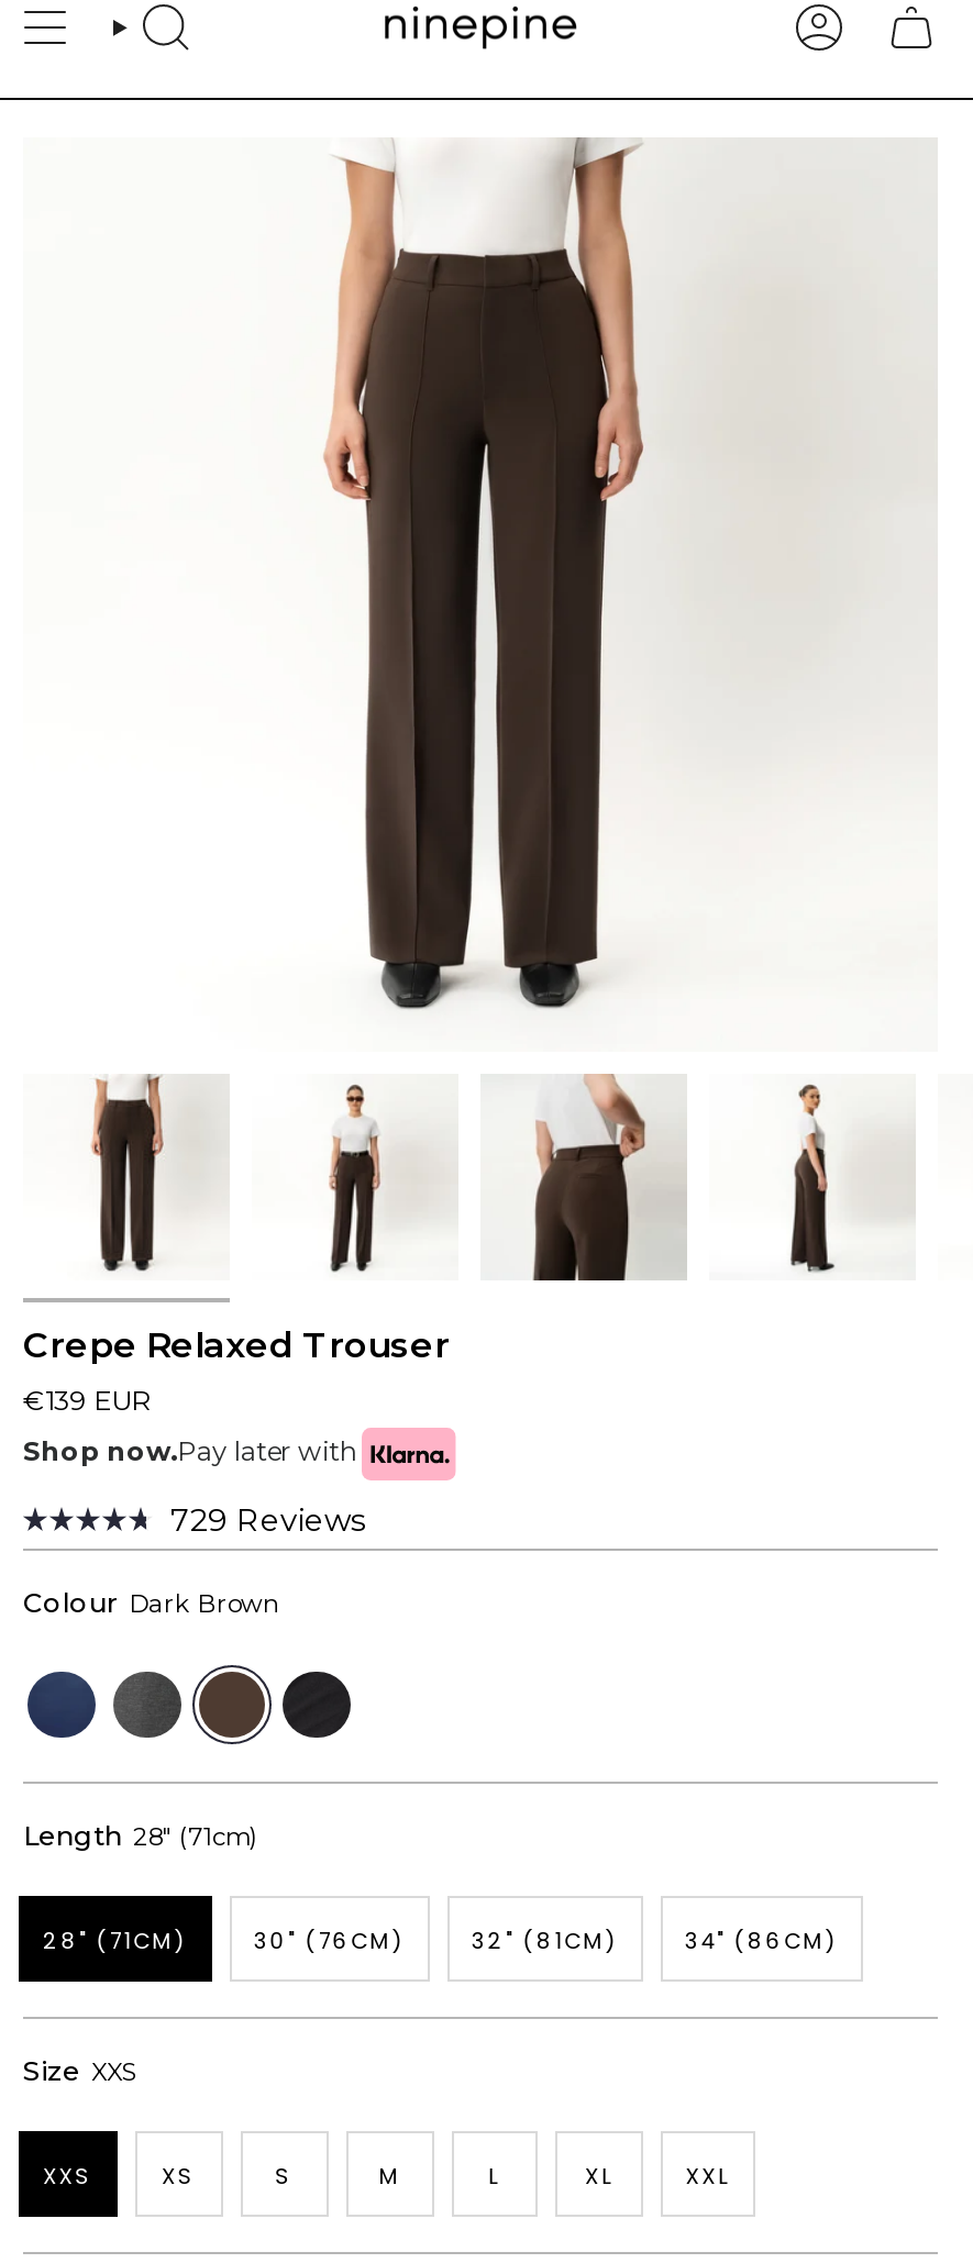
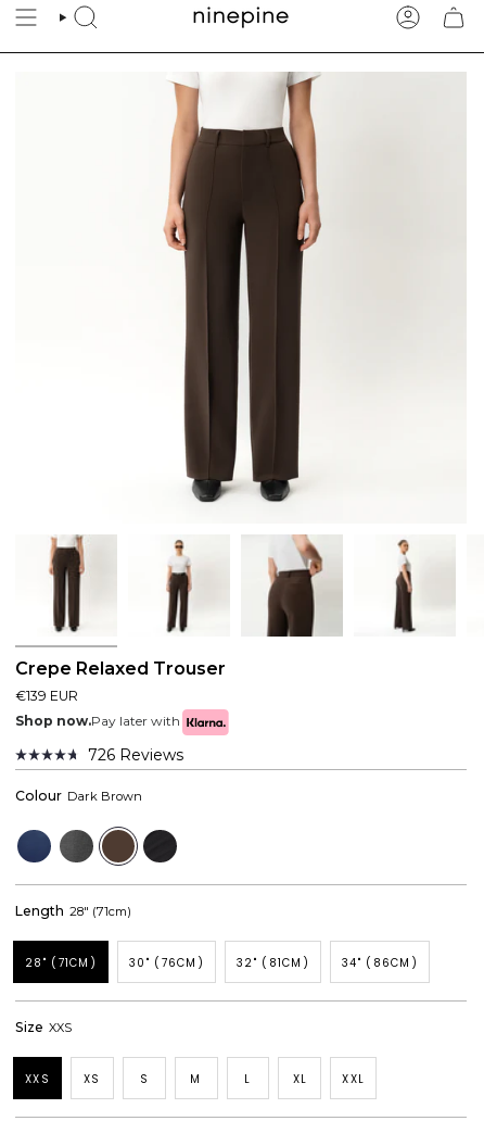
- 729 Reviews
+ 726 Reviews
